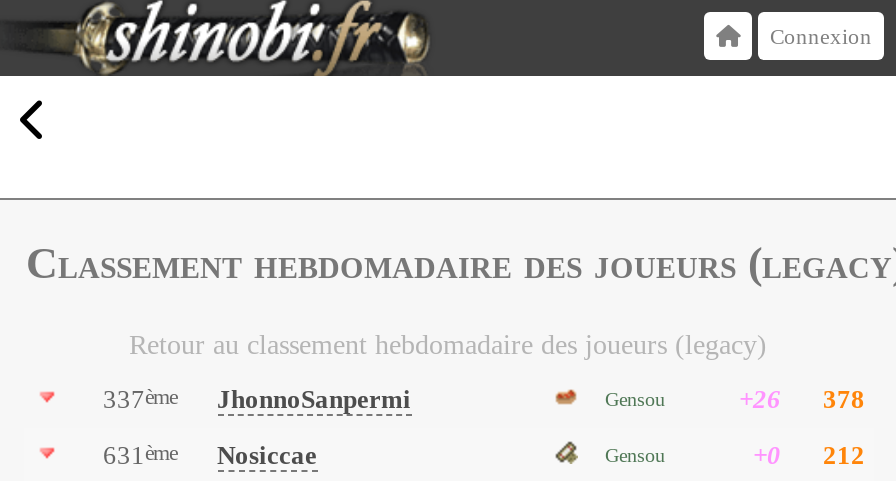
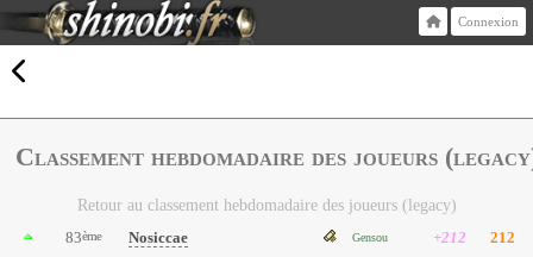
- 337ème
- JhonnoSanpermi
- Gensou
- +26
- 378
- 631ème
+ 83ème

- +0 212
+ +212 212
